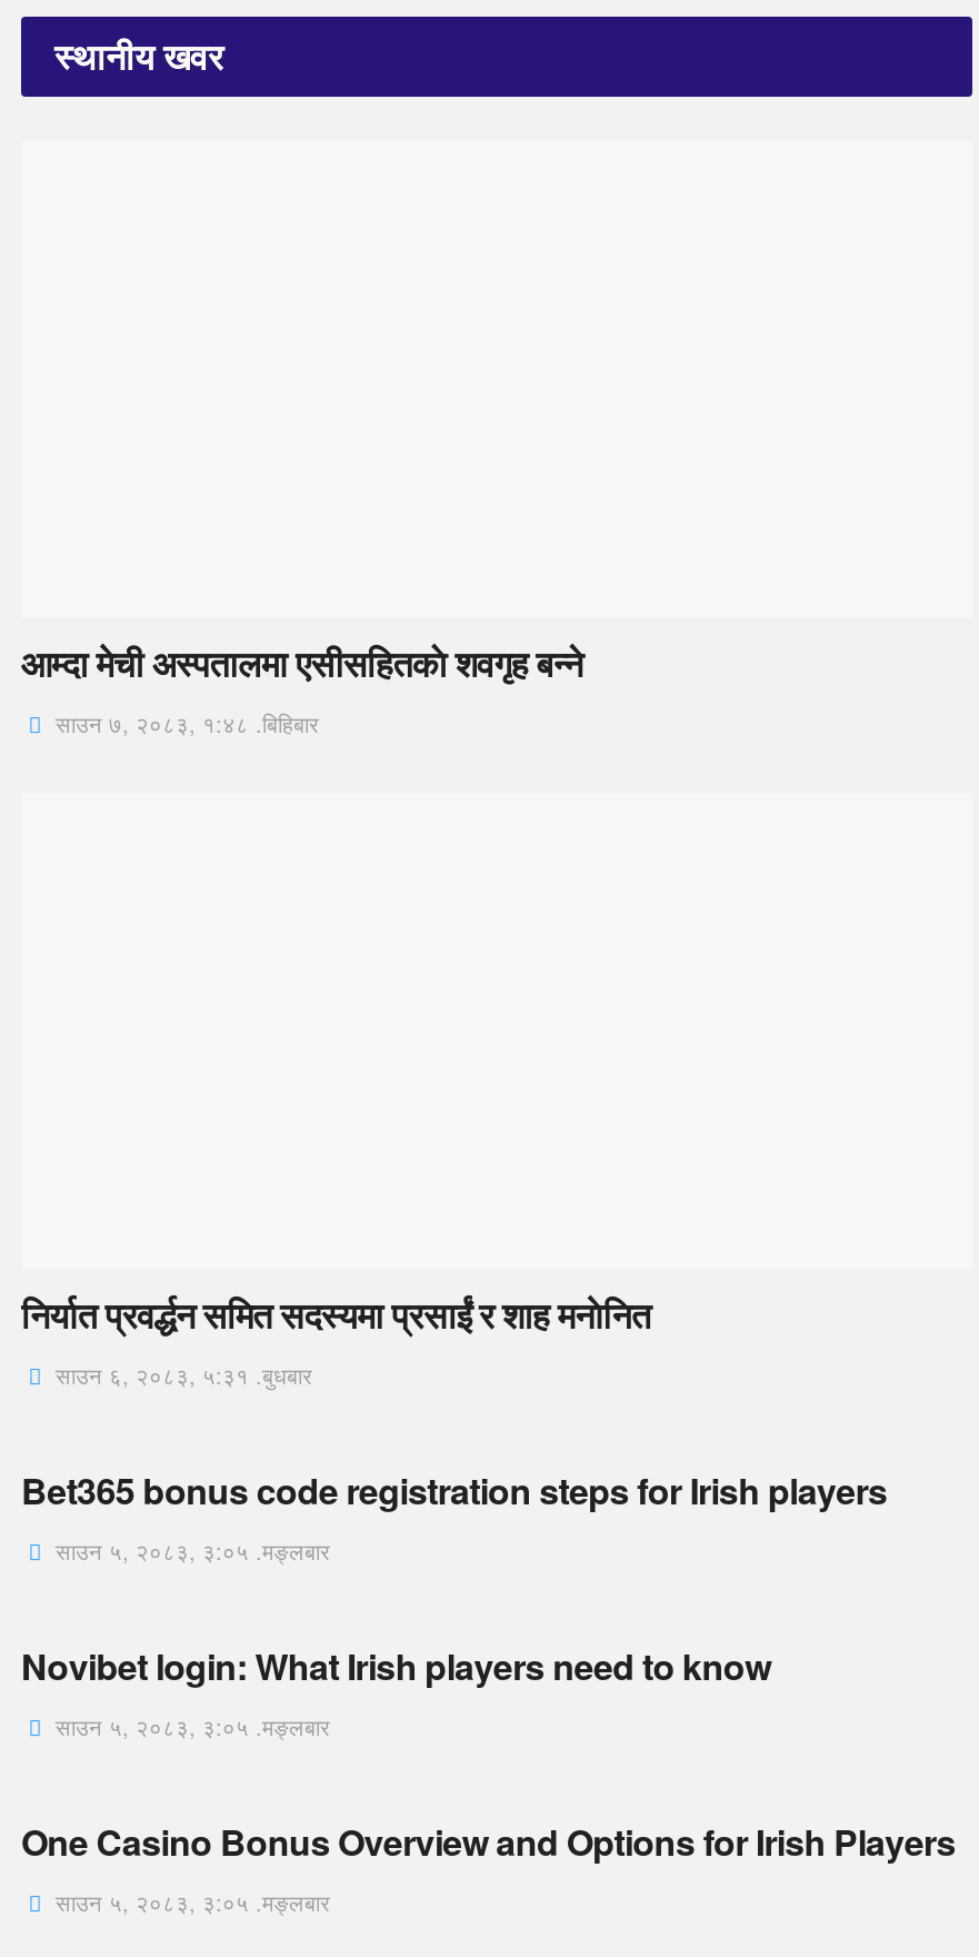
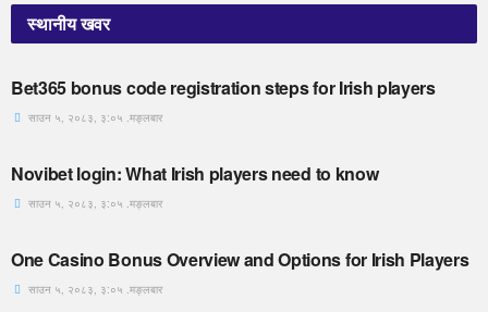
- आम्दा मेची अस्पतालमा एसीसहितकाे शवगृह बन्ने
- साउन ७, २०८३, १:४८ .बिहिबार

- निर्यात प्रवर्द्धन समित सदस्यमा प्रसाईं र शाह मनाेनित
- साउन ६, २०८३, ५:३१ .बुधबार
